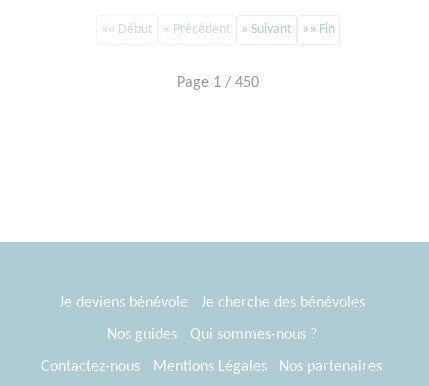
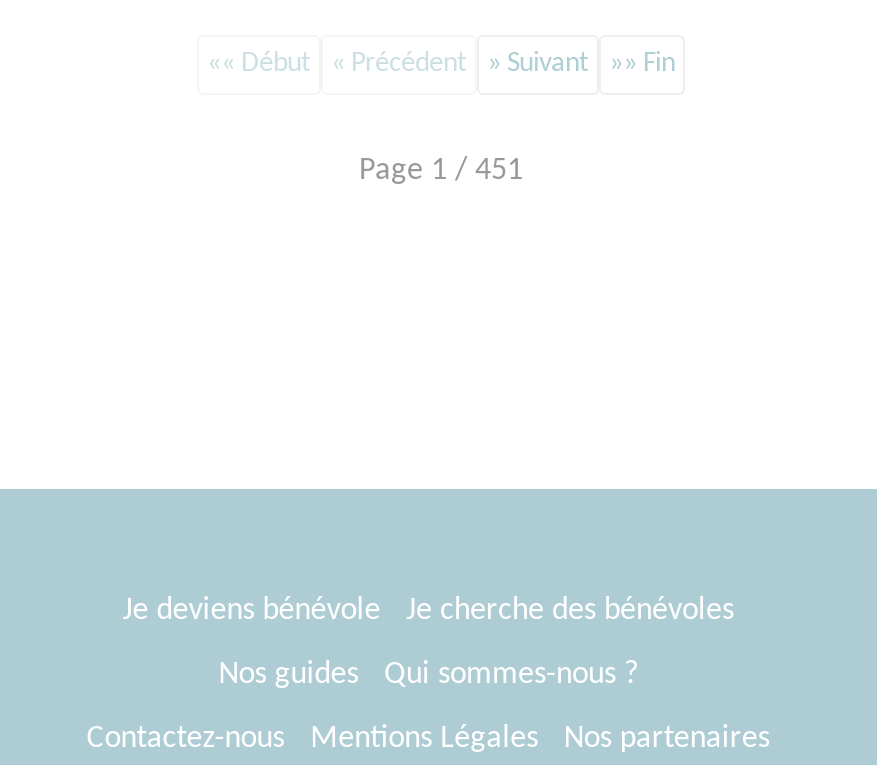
- Page 1 / 450
+ Page 1 / 451
